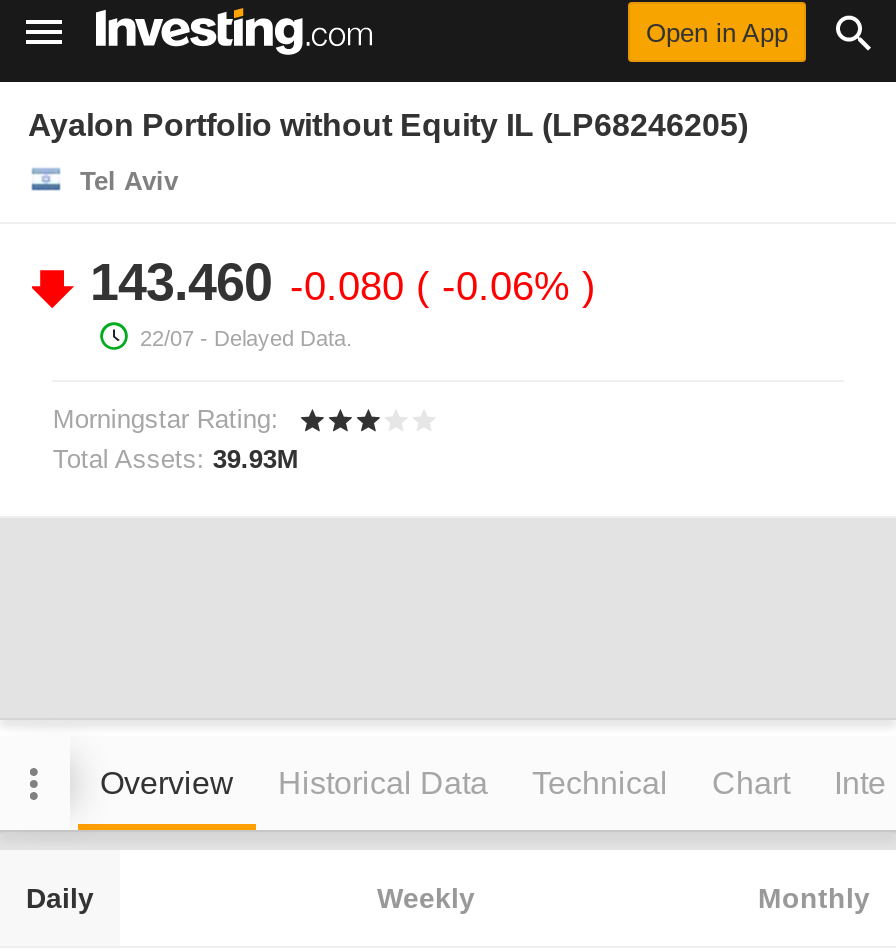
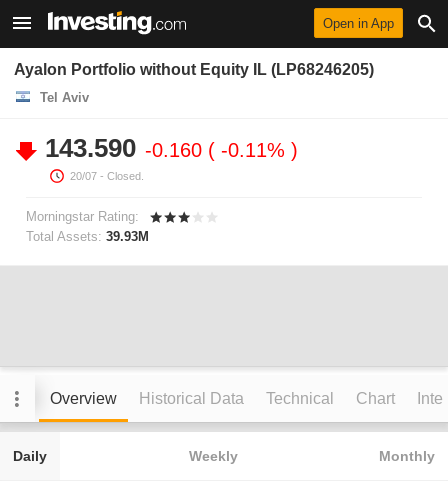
- 143.460 -0.080 -0.06%
- 22/07 - Delayed Data.
+ 143.590 -0.160 -0.11%
+ 20/07 - Closed.
